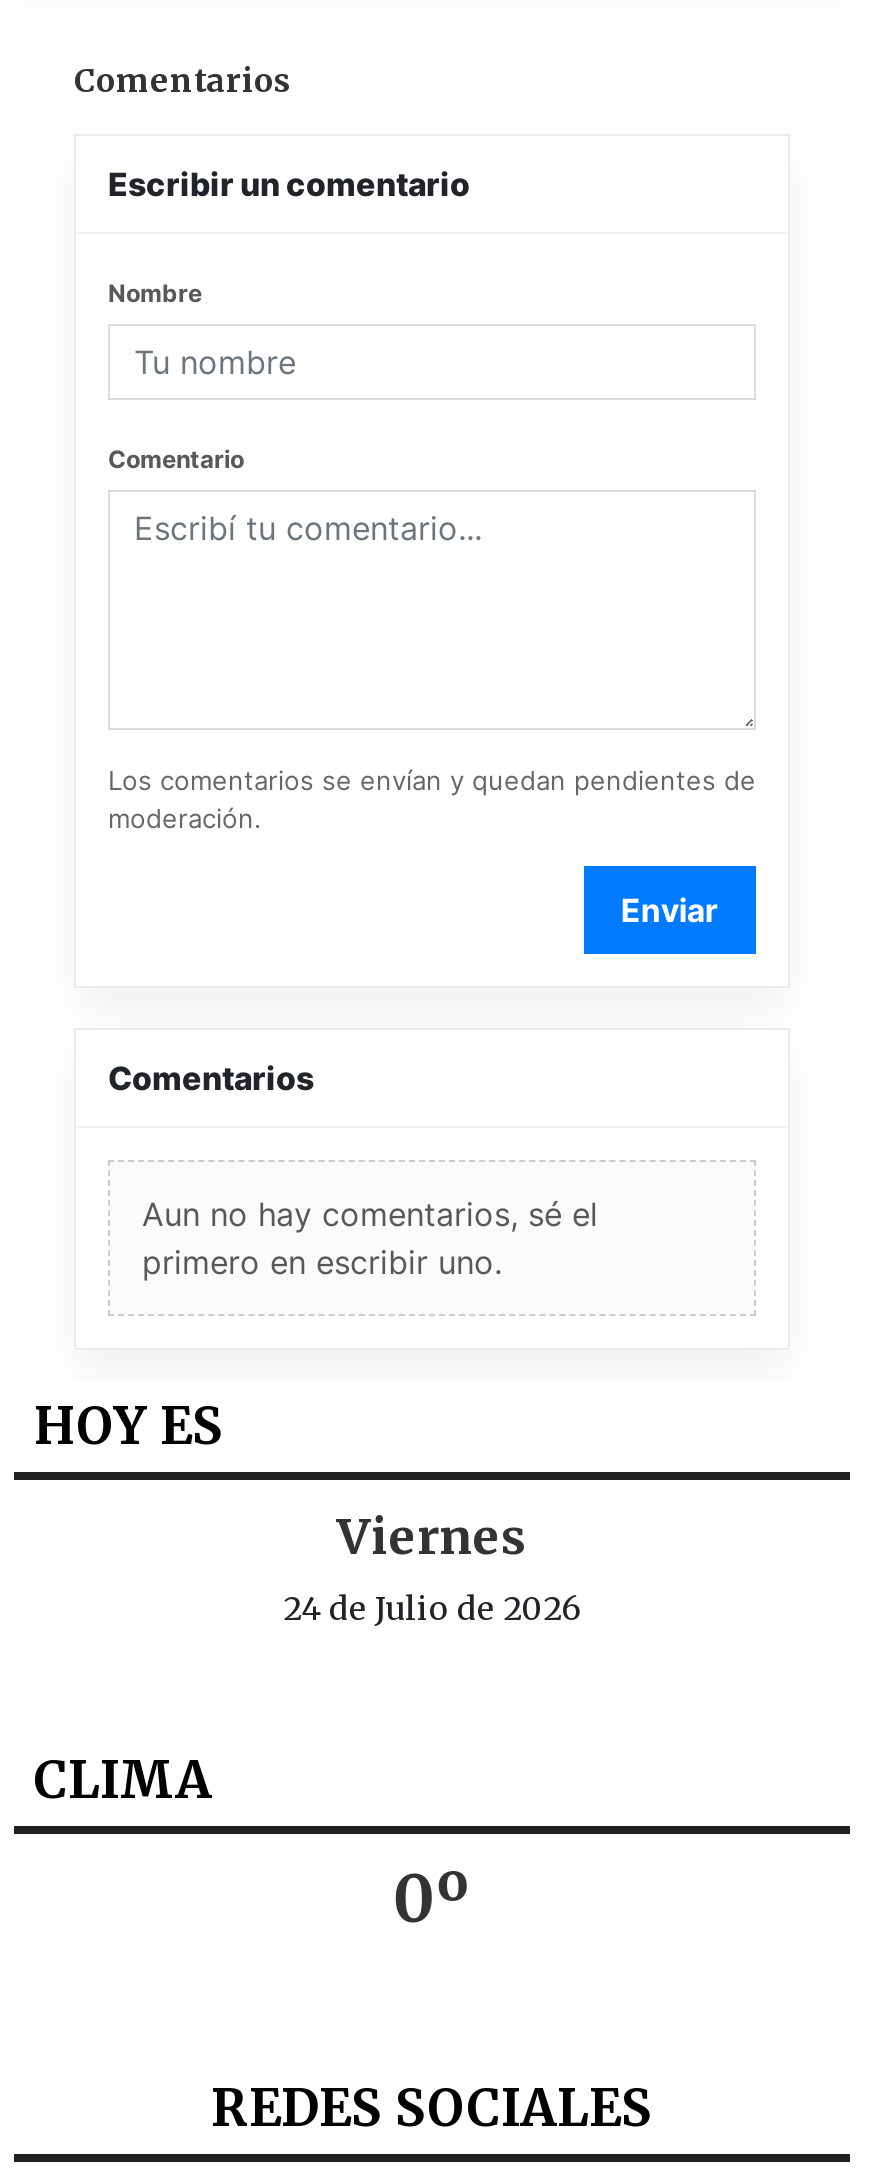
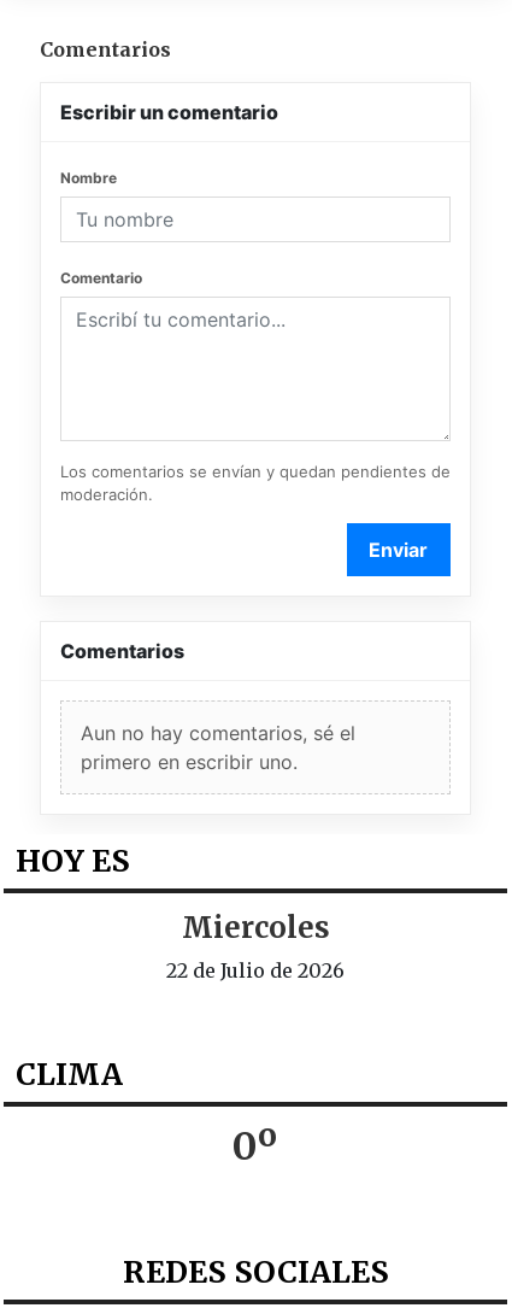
- Viernes
- 24 de Julio de 2026
+ Miercoles
+ 22 de Julio de 2026
